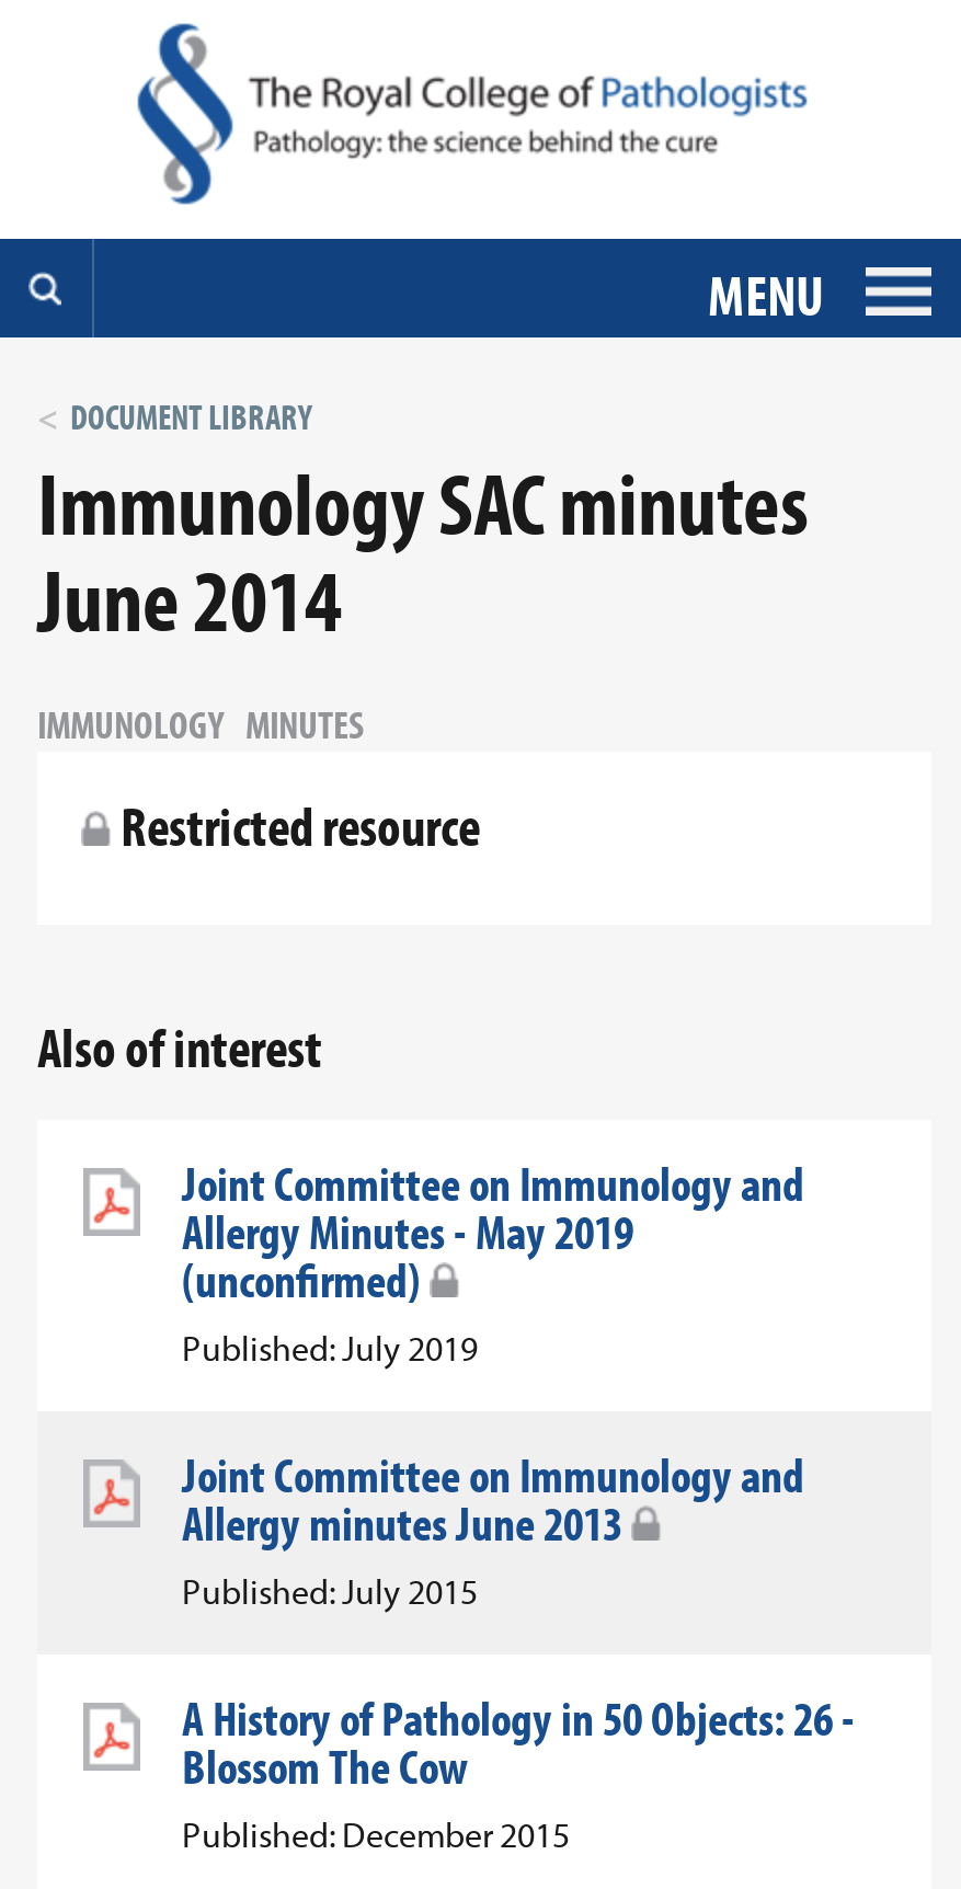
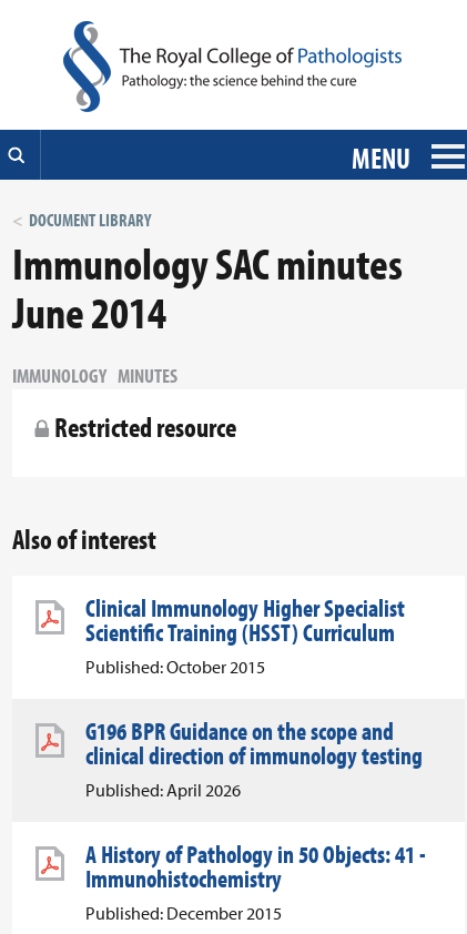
- Joint Committee on Immunology and
- Allergy Minutes - May 2019
- (unconfirmed)
- Published: July 2019
+ Clinical Immunology Higher Specialist
+ Scientific Training (HSST) Curriculum
+ Published: October 2015

- Joint Committee on Immunology and
- Allergy minutes June 2013
- Published: July 2015
+ G196 BPR Guidance on the scope and
+ clinical direction of immunology testing
+ Published: April 2026

- A History of Pathology in 50 Objects: 26 -
- Blossom The Cow
+ A History of Pathology in 50 Objects: 41 -
+ Immunohistochemistry
